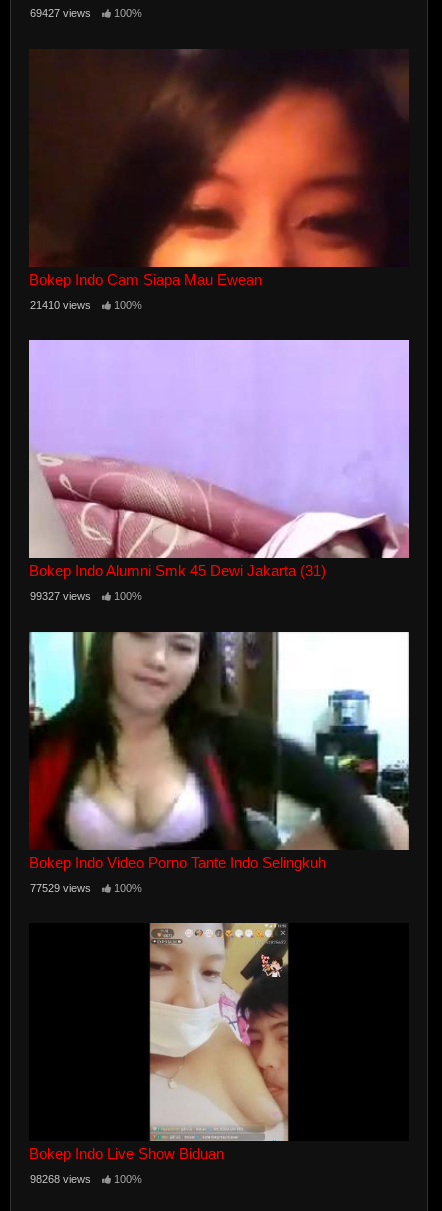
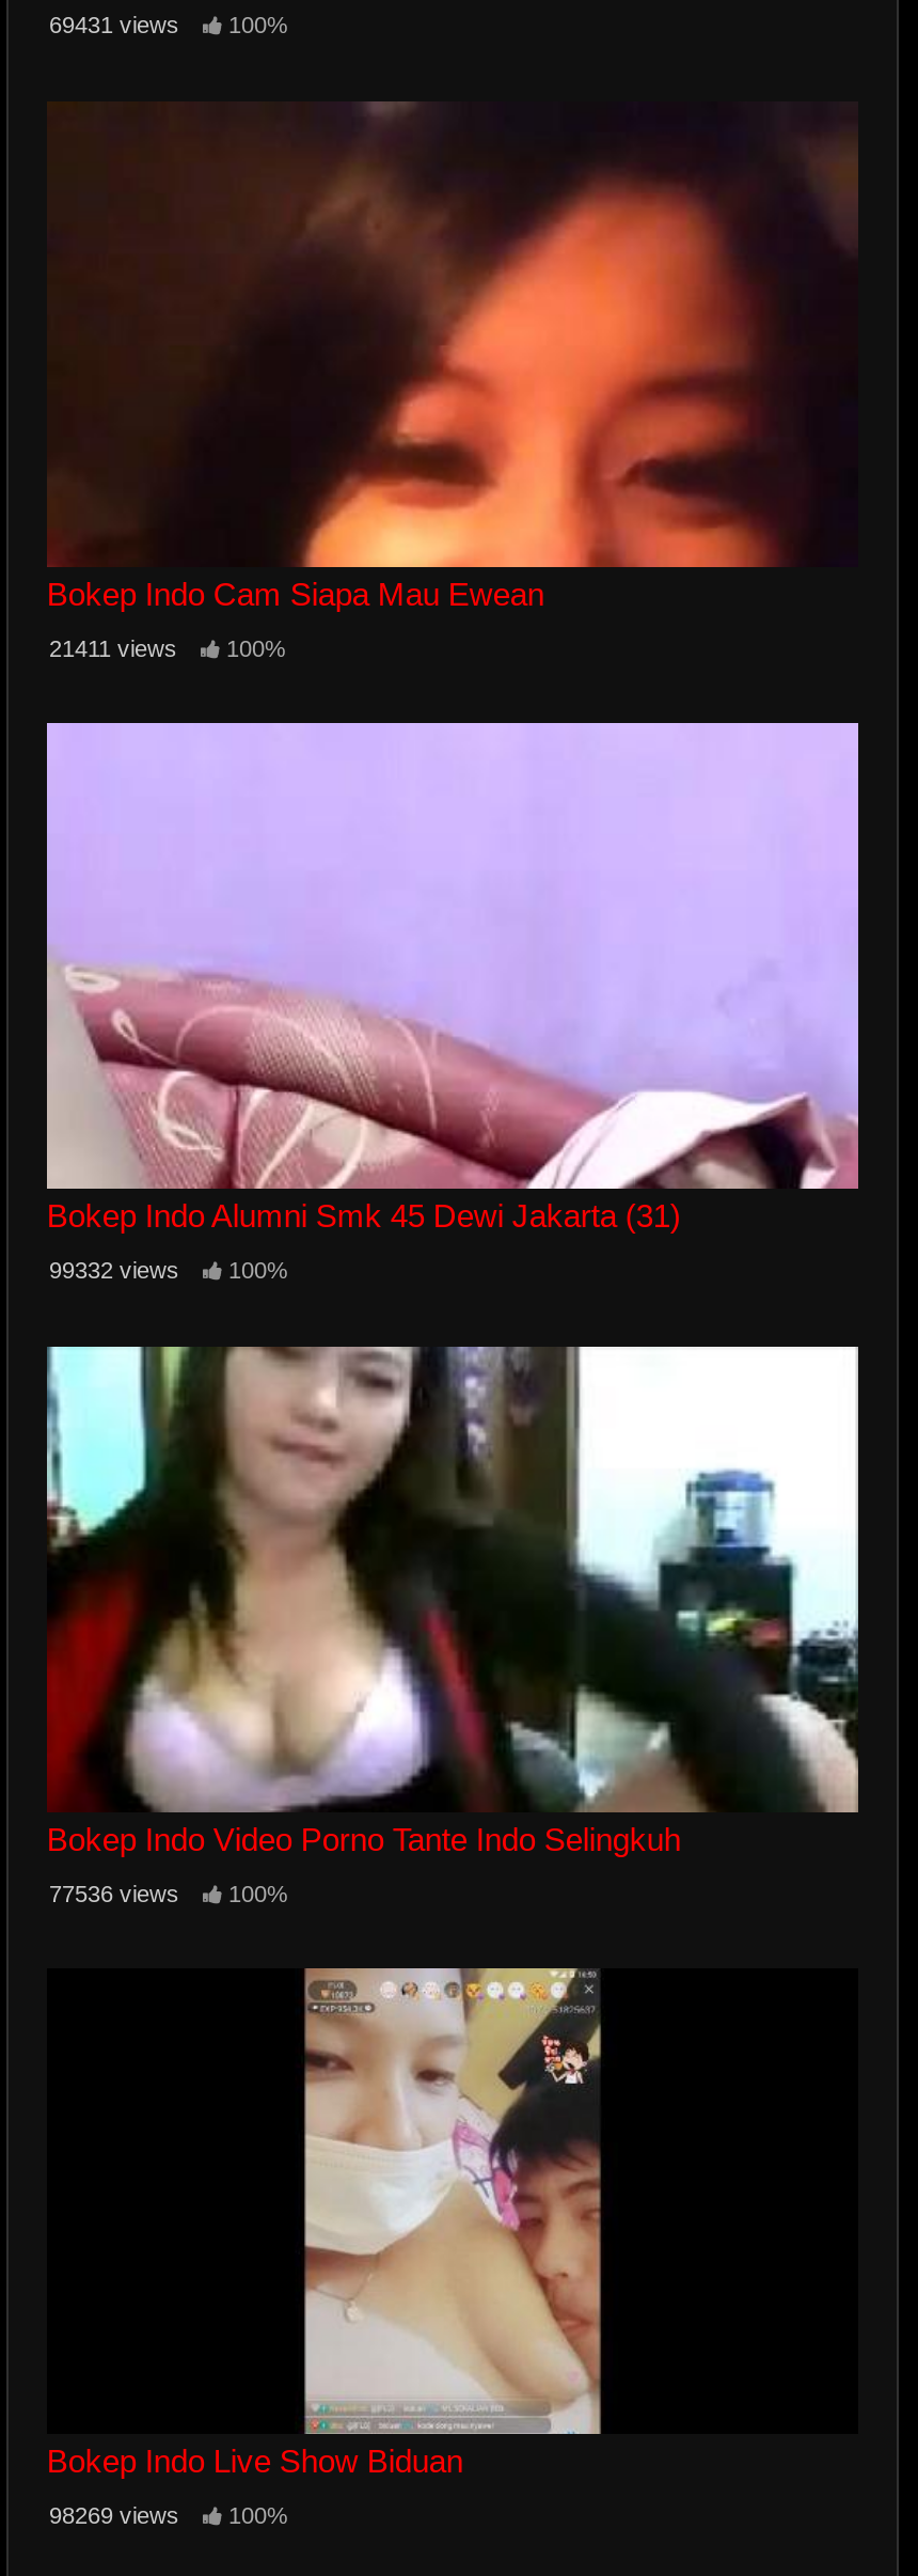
- 69427 views 100%
+ 69431 views 100%

- 21410 views 100%
+ 21411 views 100%

- 99327 views 100%
+ 99332 views 100%

- 77529 views 100%
+ 77536 views 100%

- 98268 views 100%
+ 98269 views 100%
